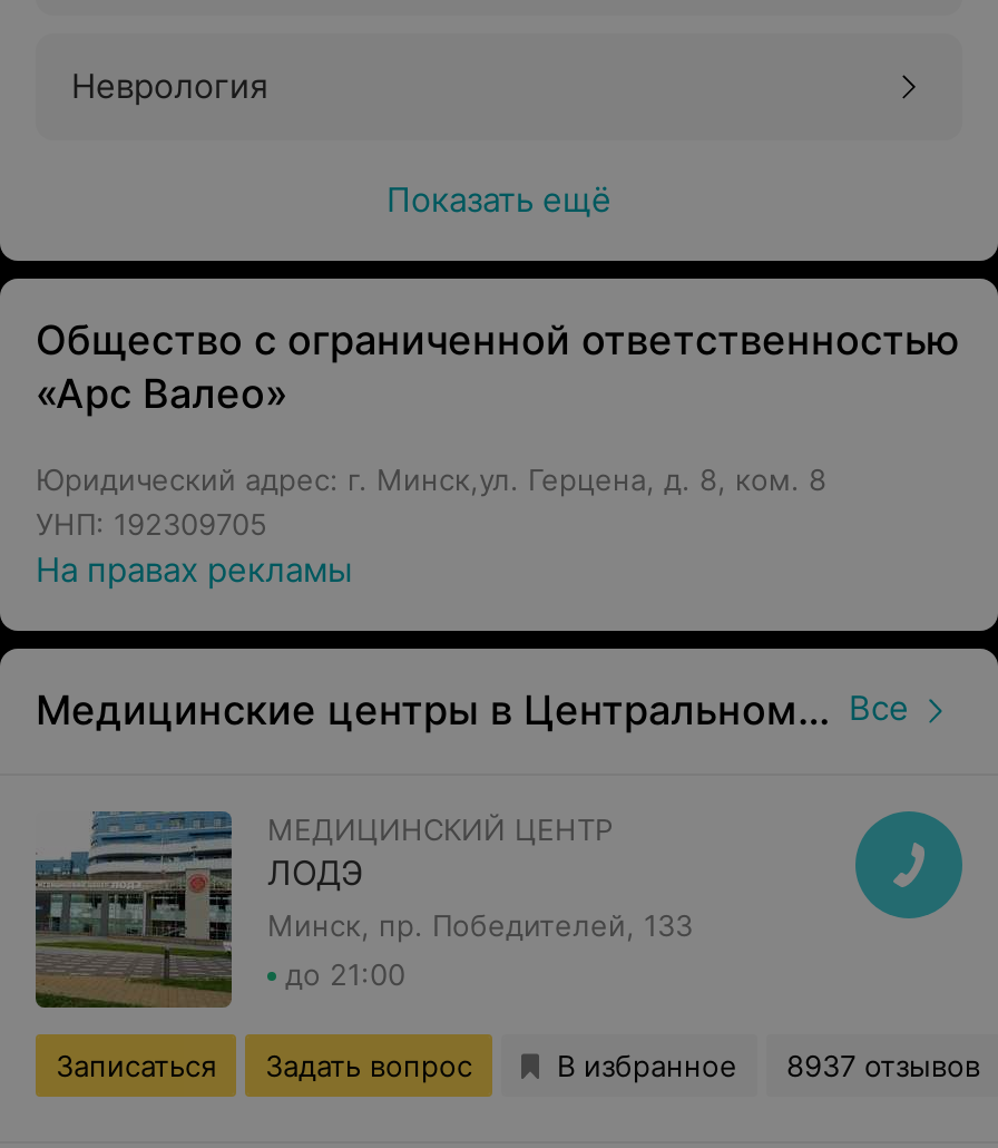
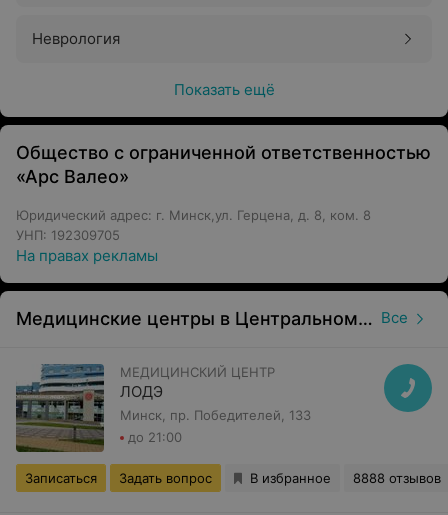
- В избранное 8937 отзывов
+ В избранное 8888 отзывов
